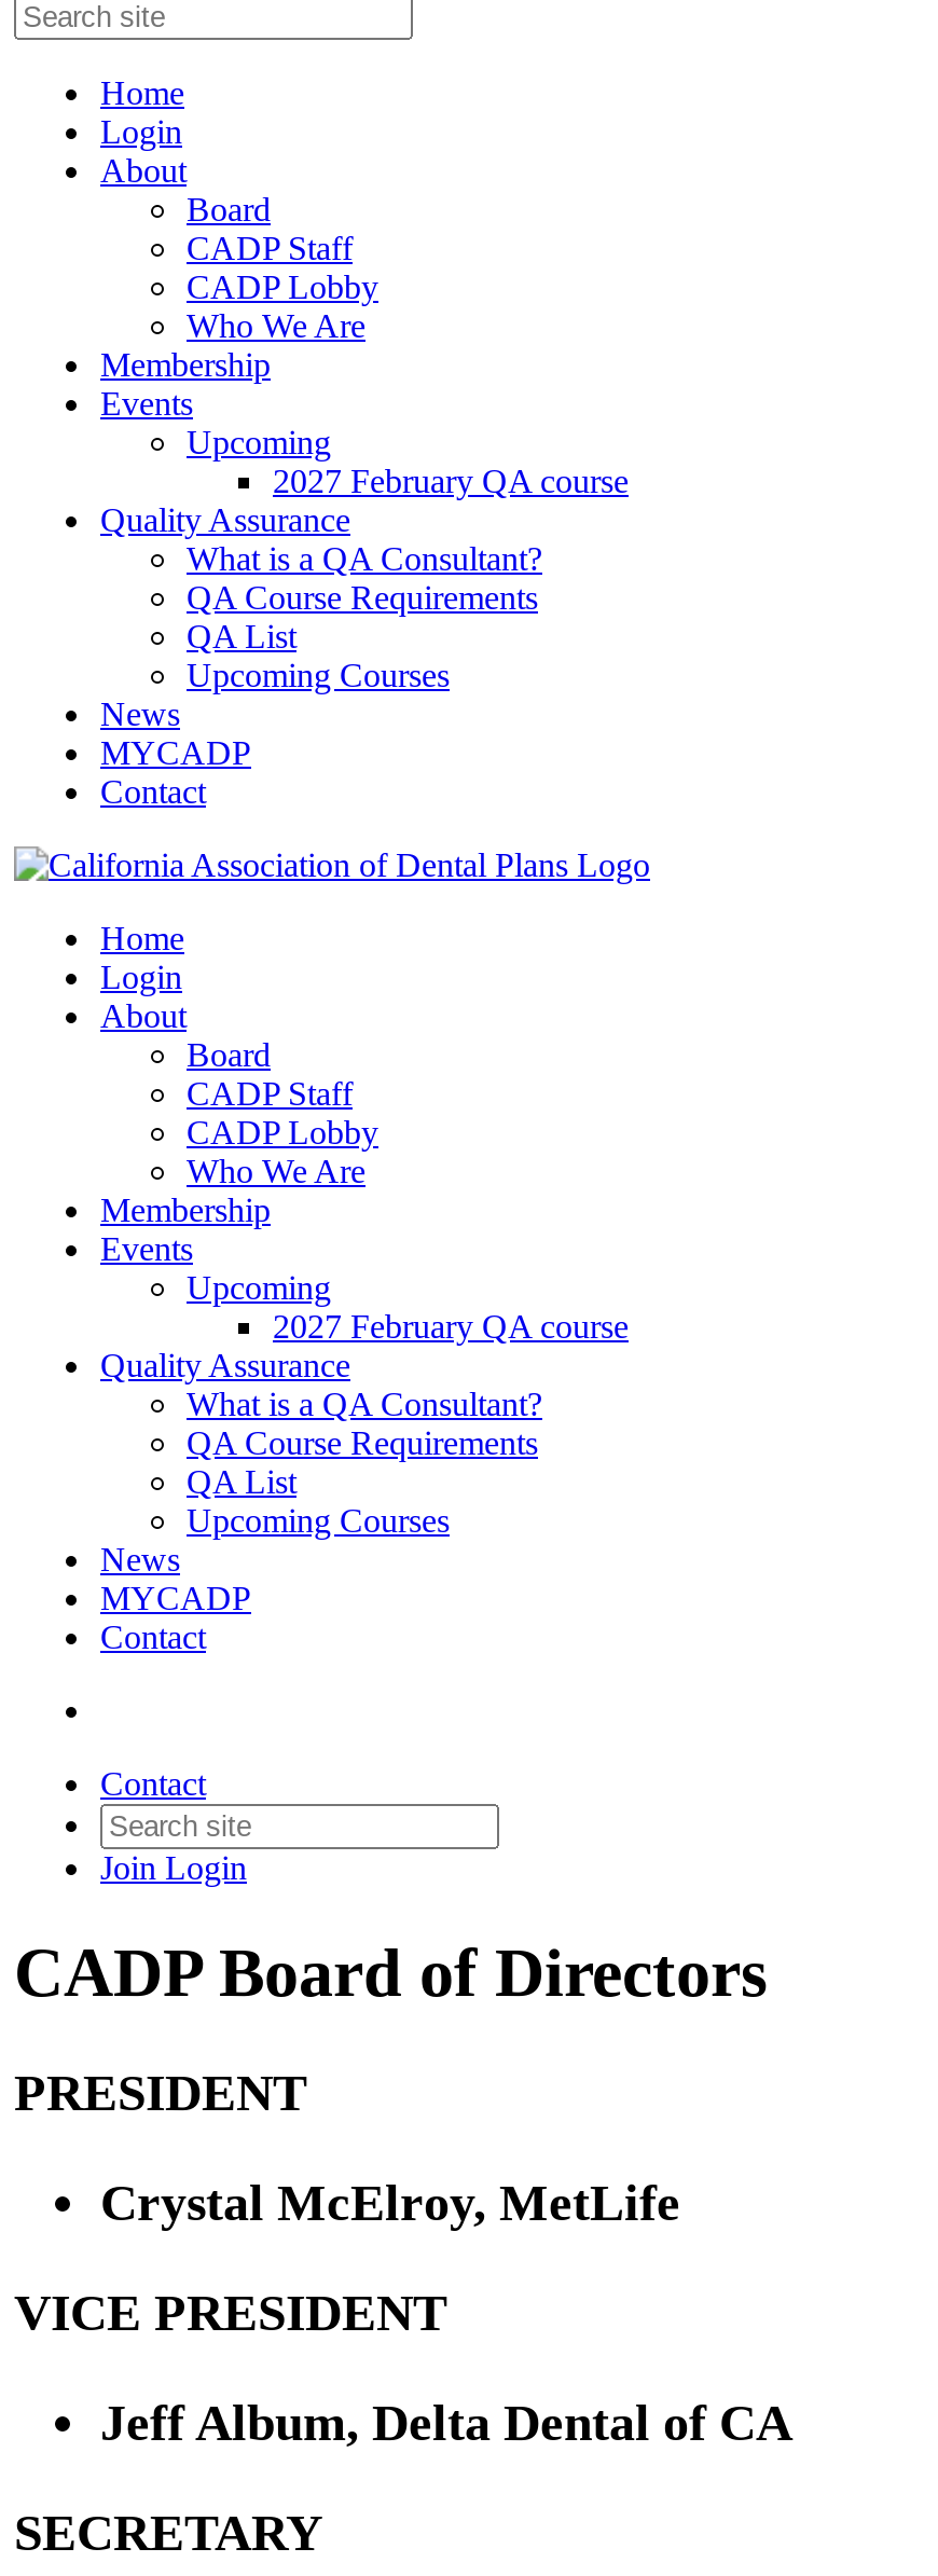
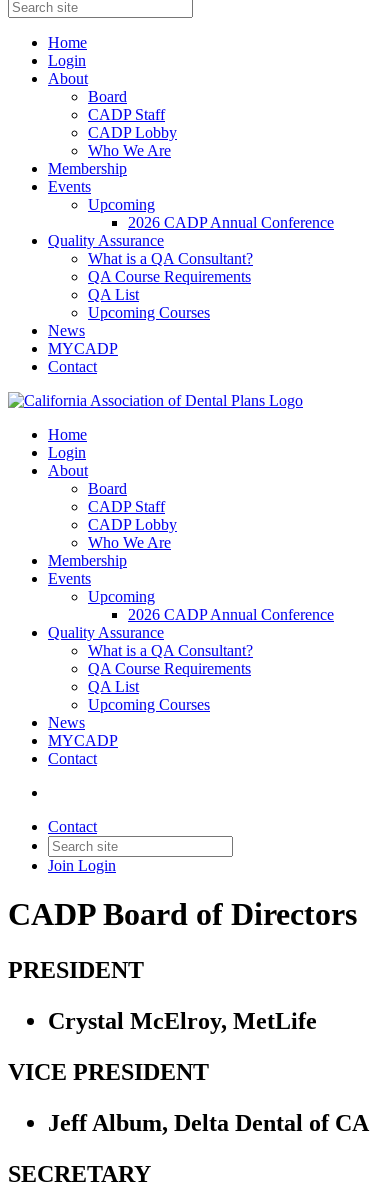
- 2027 February QA course
+ 2026 CADP Annual Conference

- 2027 February QA course
+ 2026 CADP Annual Conference
